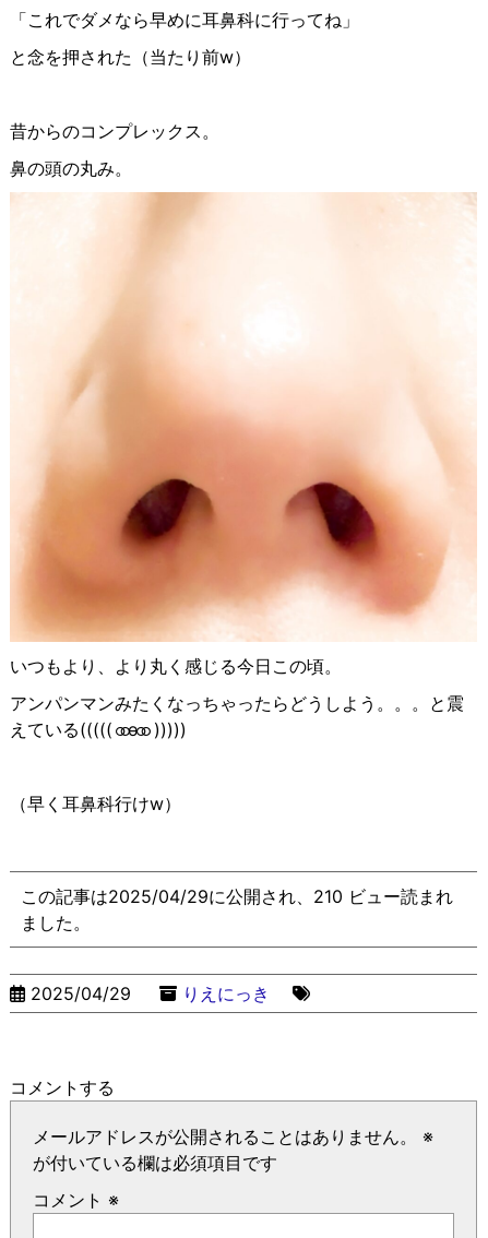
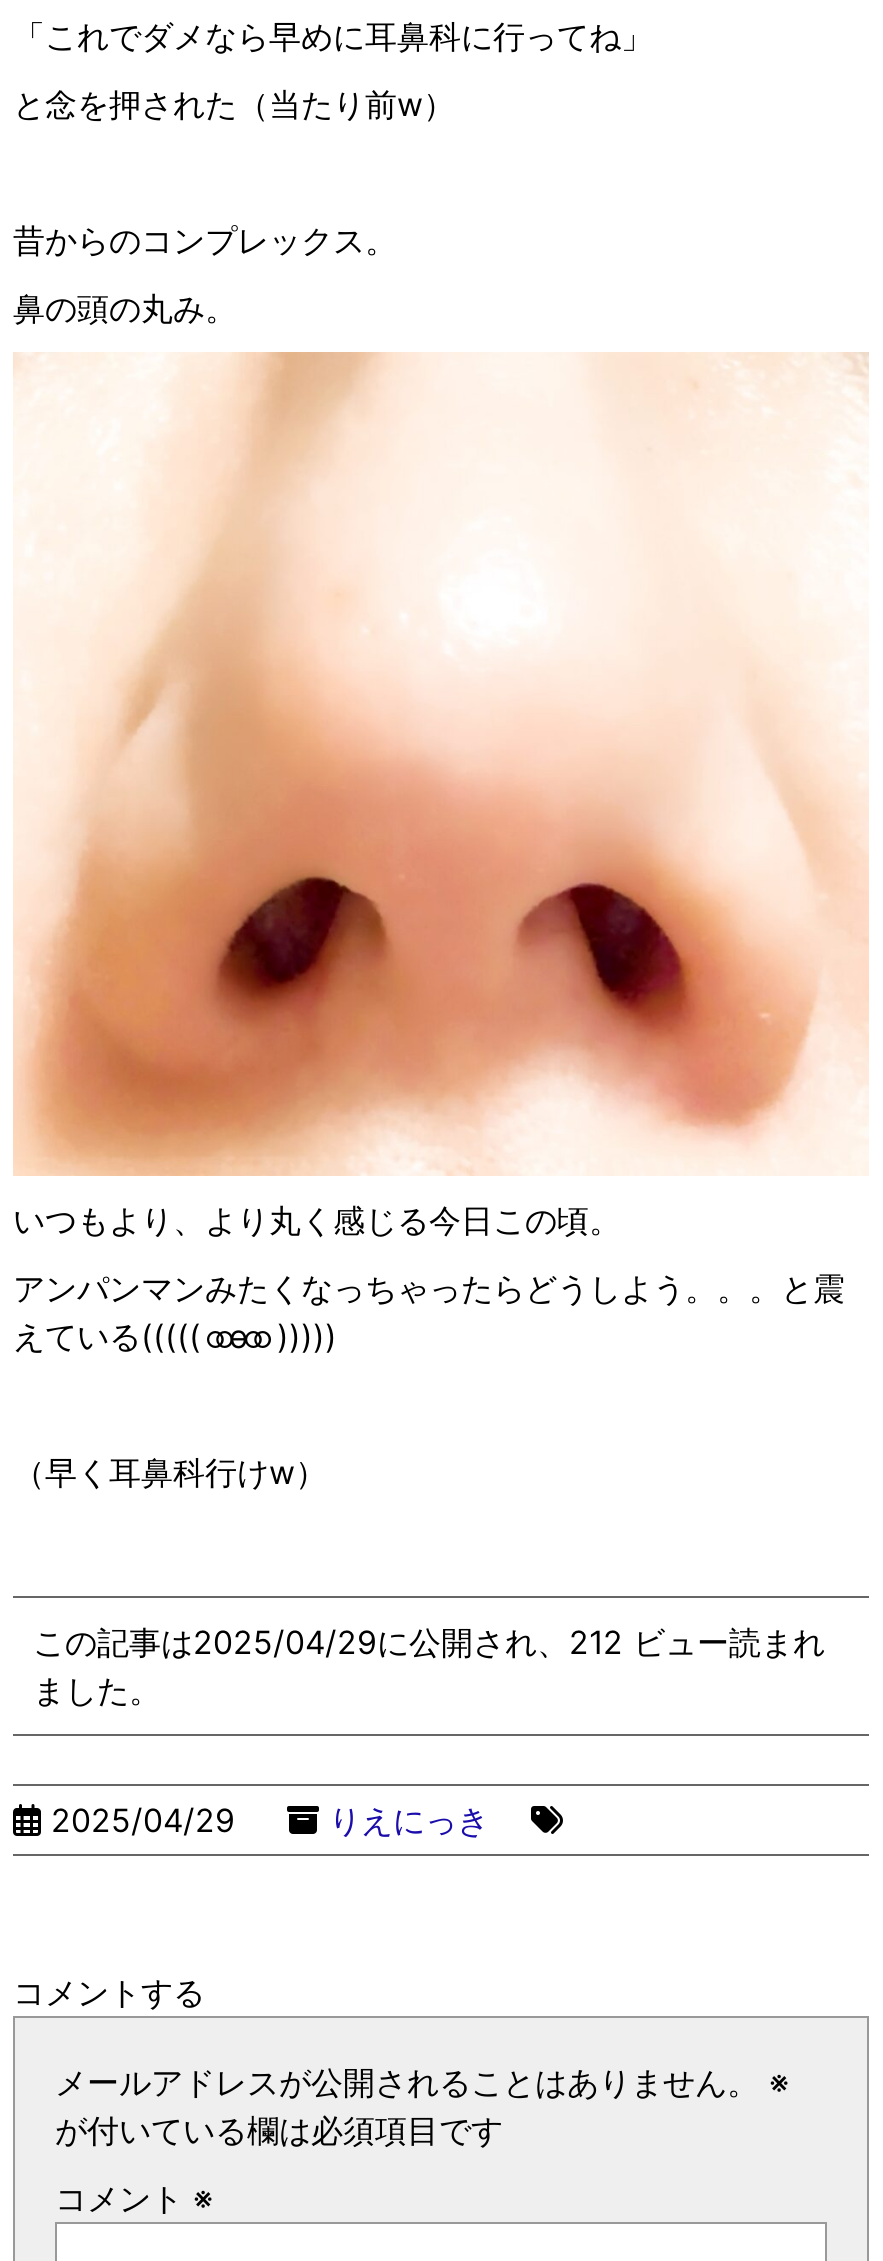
- この記事は2025/04/29に公開され、210 ビュー読まれ
+ この記事は2025/04/29に公開され、212 ビュー読まれ
